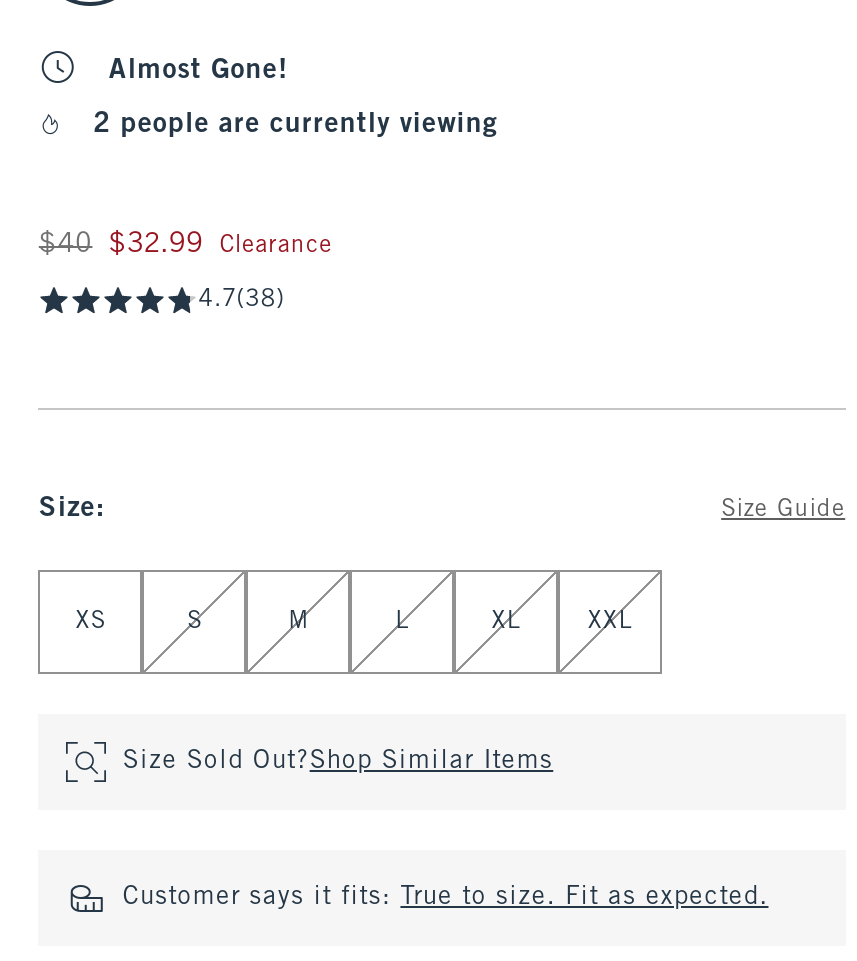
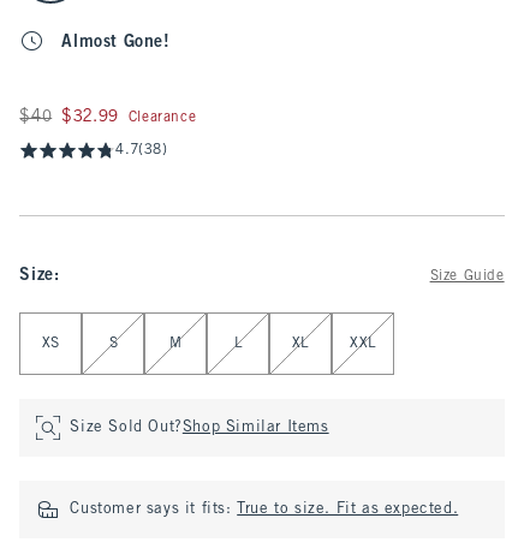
- 2 people are currently viewing
